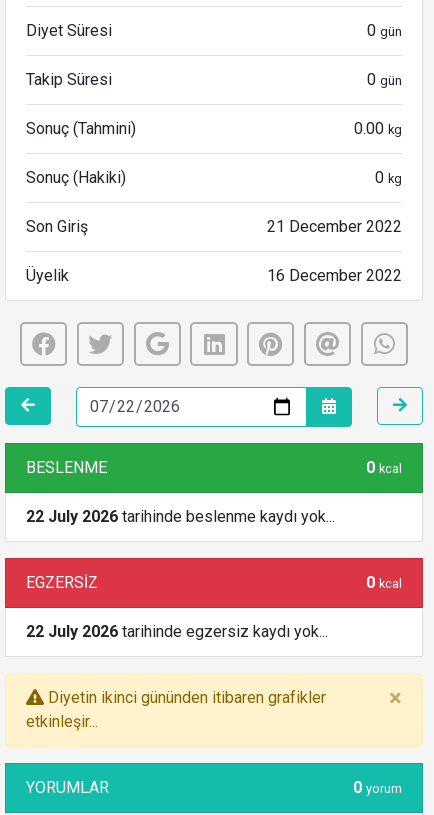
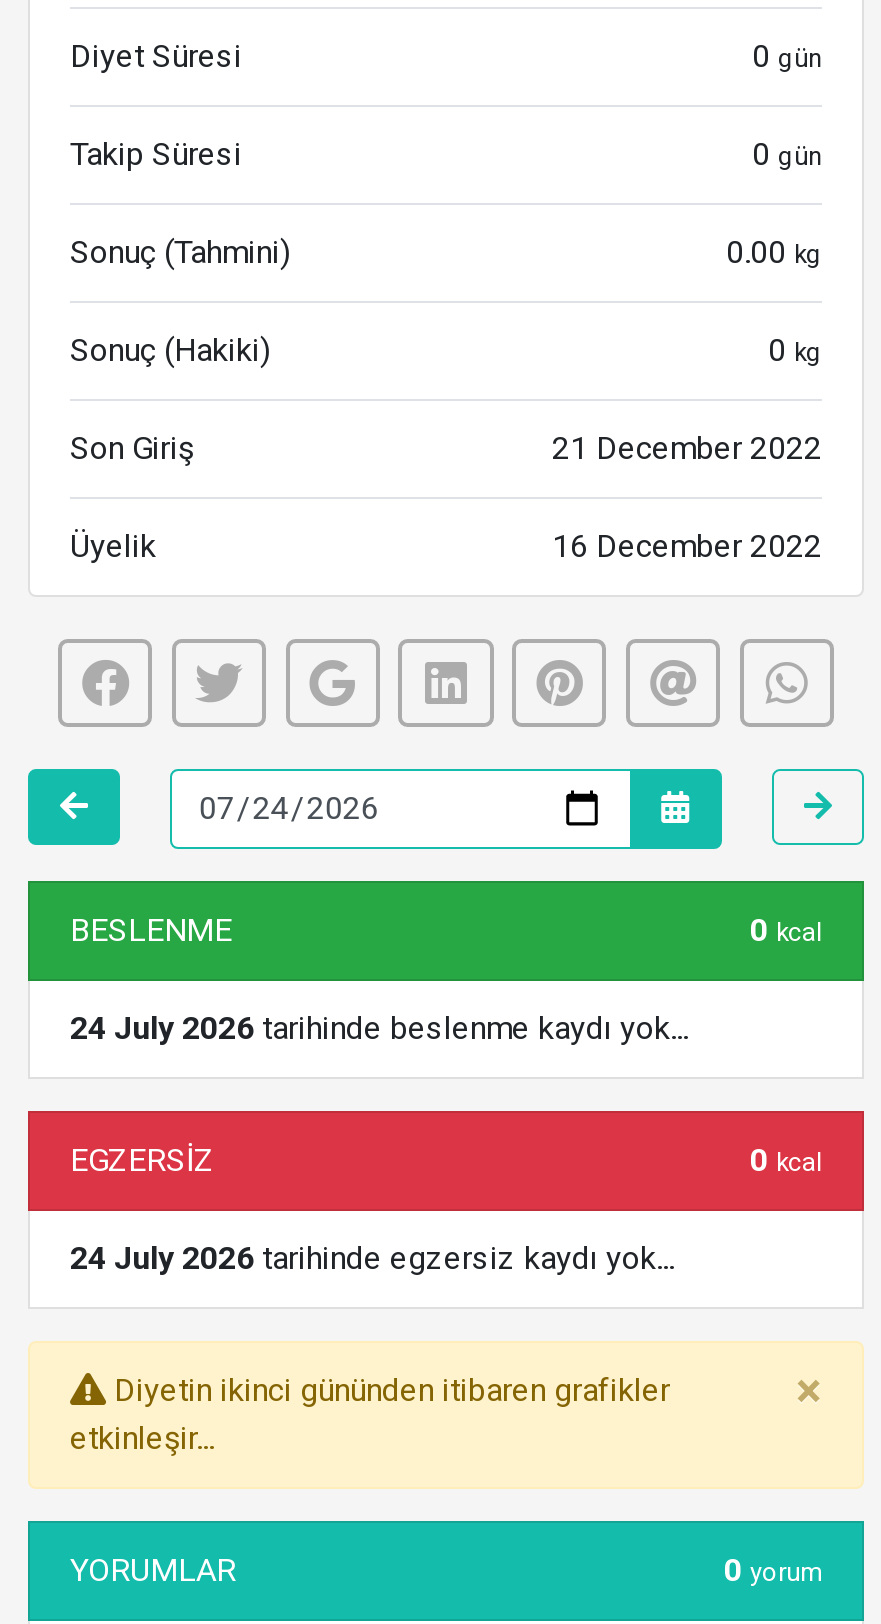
- 22 July 2026 tarihinde beslenme kaydı yok...
+ 24 July 2026 tarihinde beslenme kaydı yok...

- 22 July 2026 tarihinde egzersiz kaydı yok...
+ 24 July 2026 tarihinde egzersiz kaydı yok...
